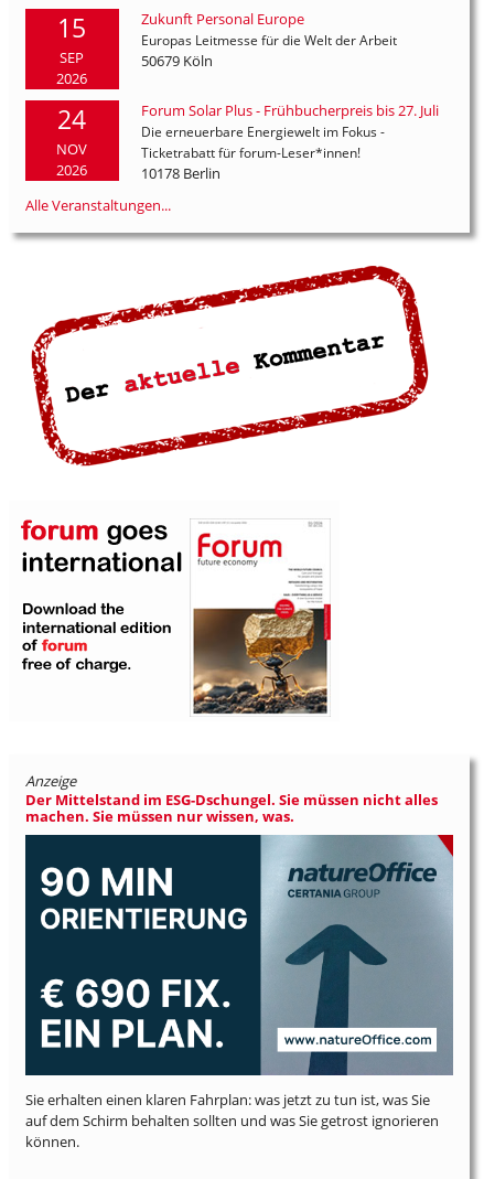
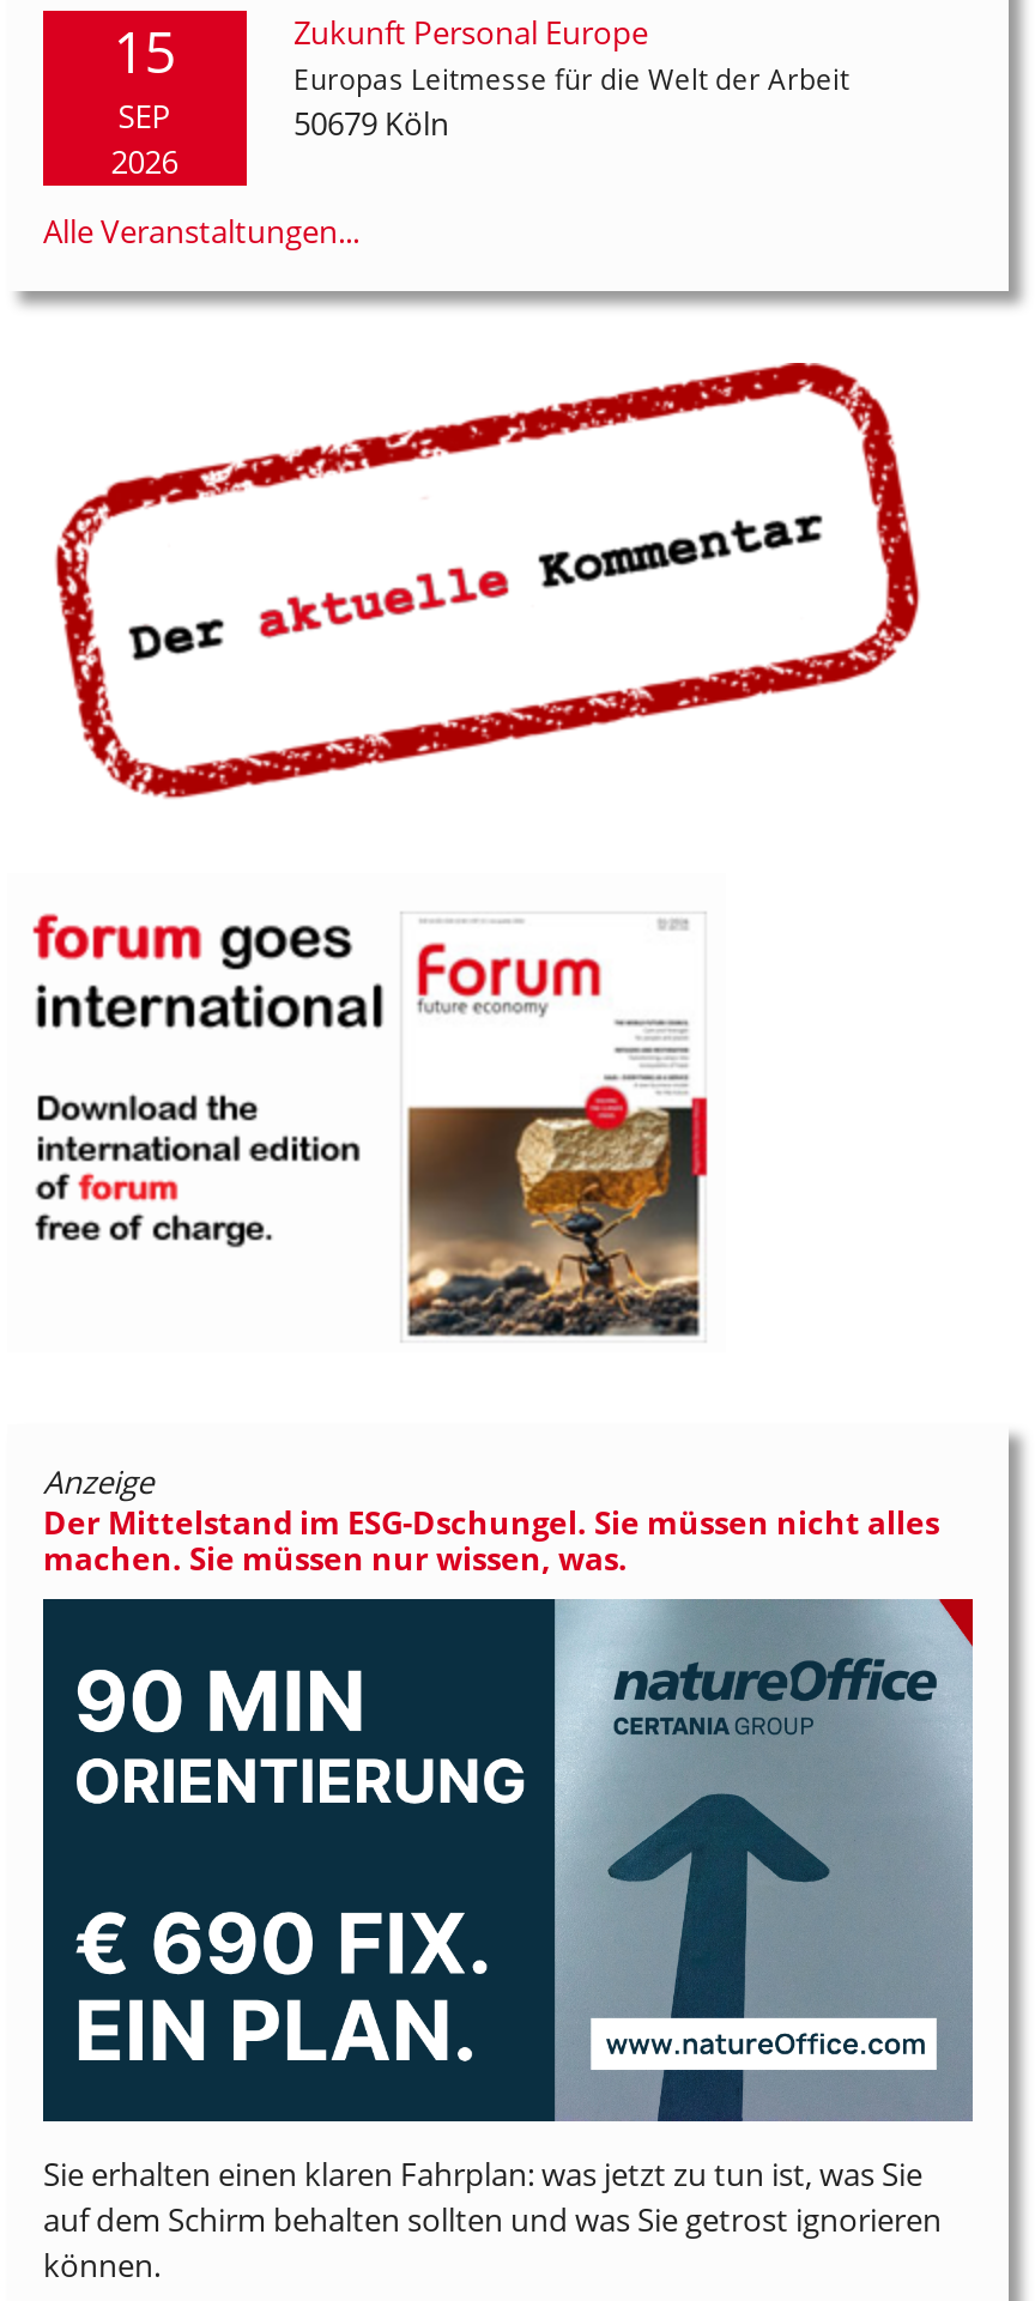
- 24
- NOV
- 2026

- Forum Solar Plus - Frühbucherpreis bis 27. Juli
- Die erneuerbare Energiewelt im Fokus -
- Ticketrabatt für forum-Leser*innen!
- 10178 Berlin
